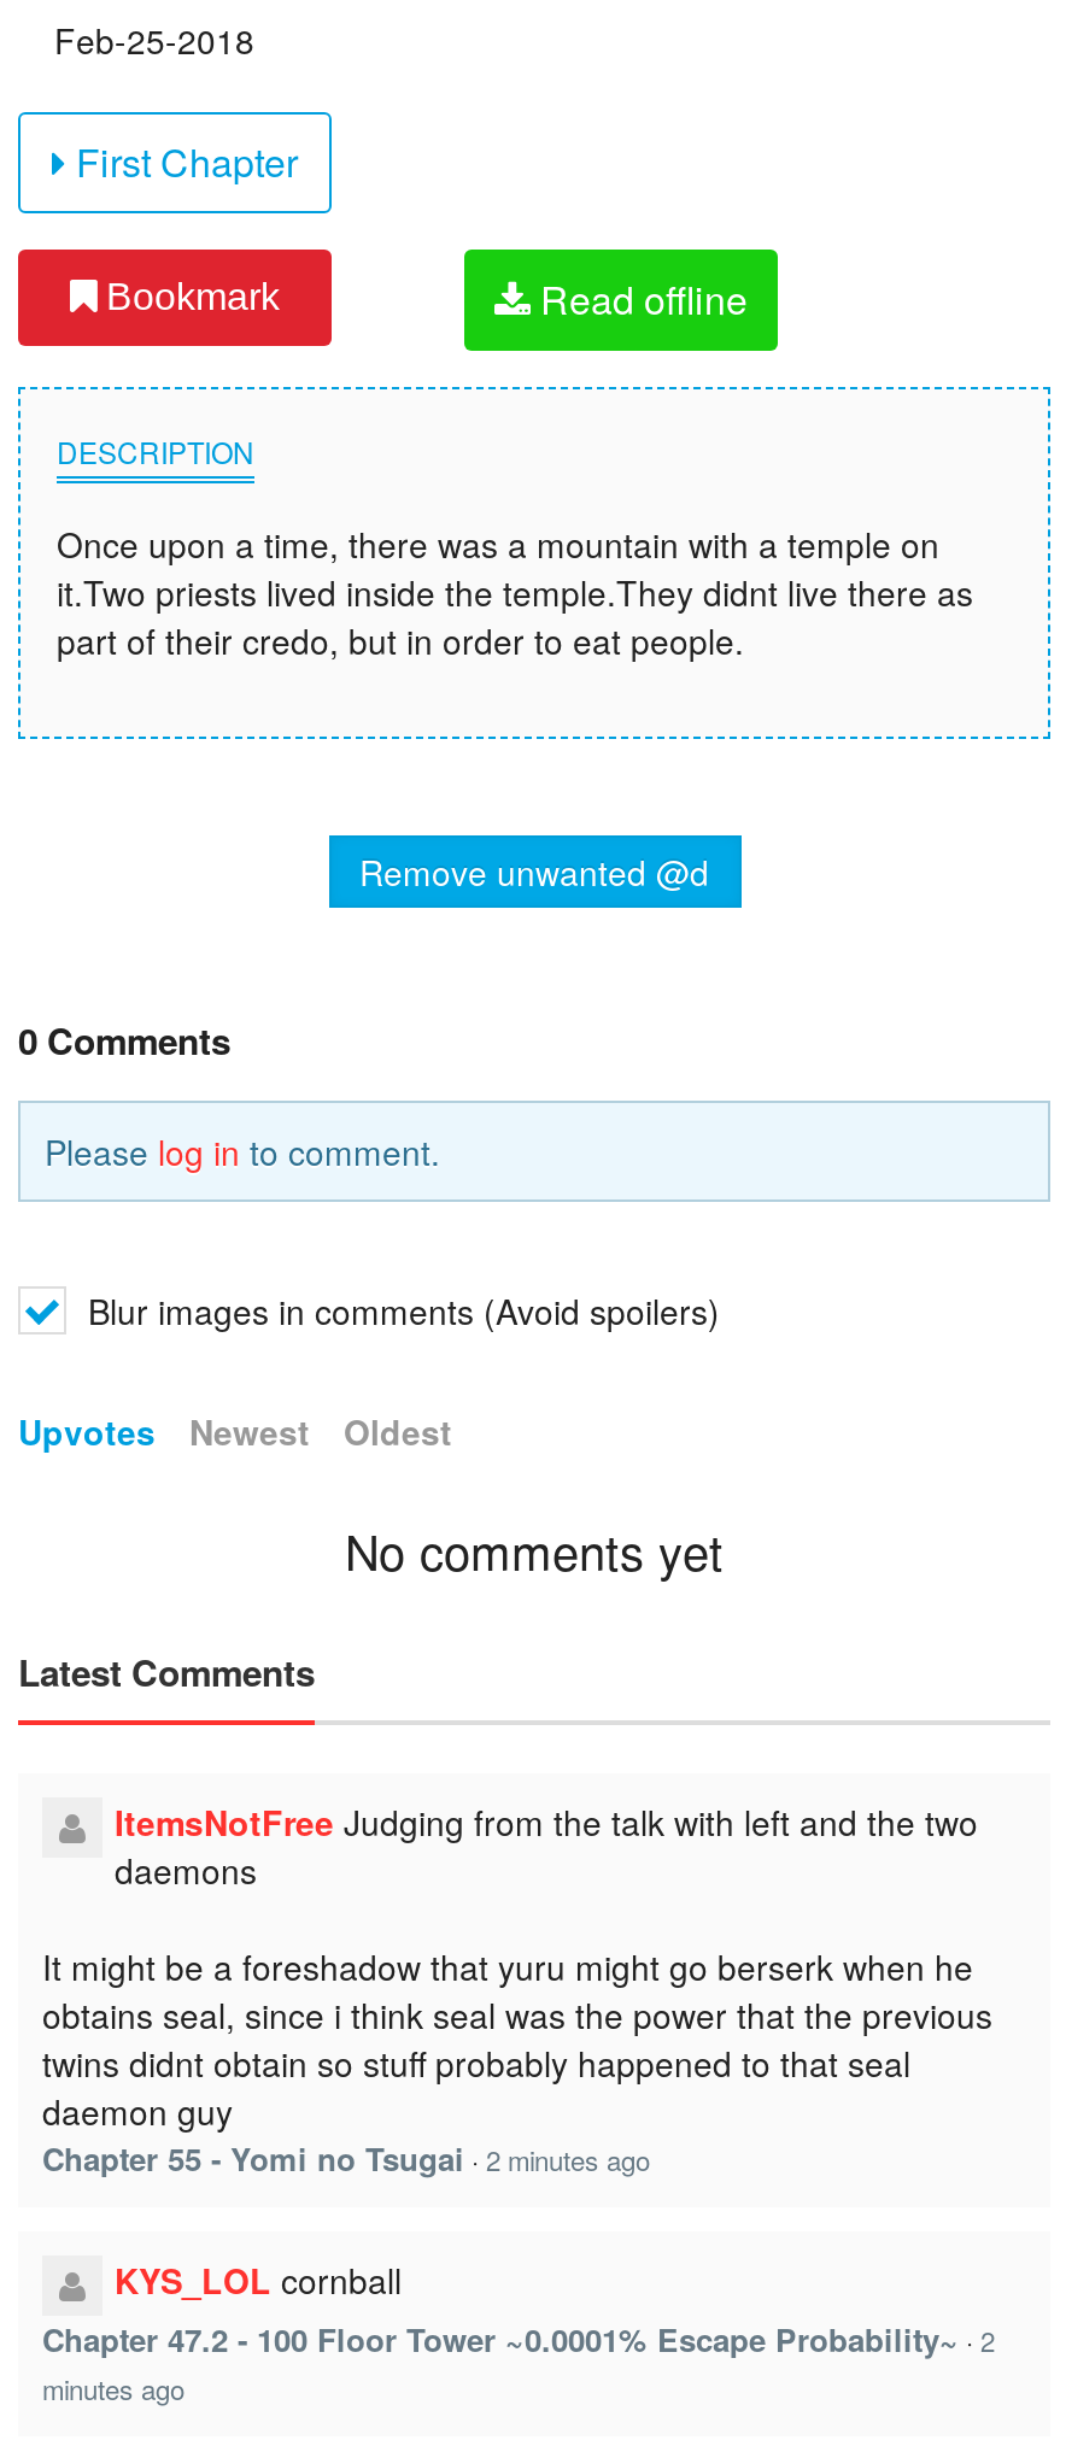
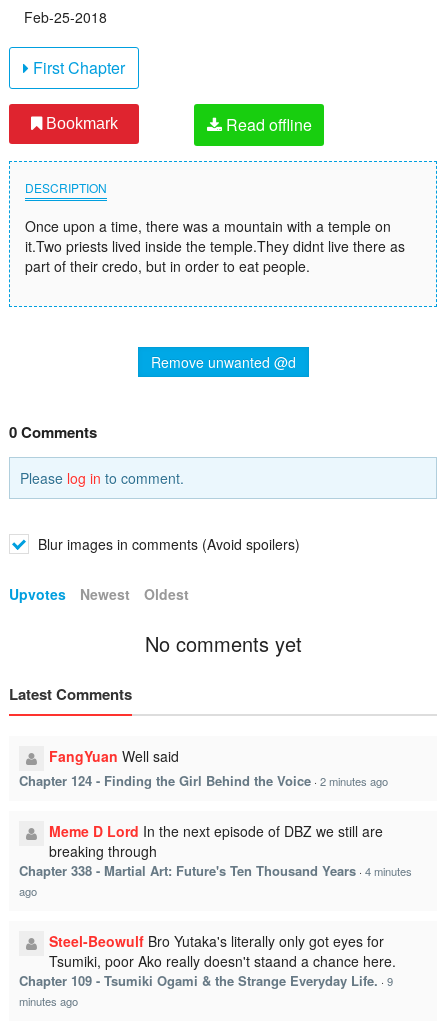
- ItemsNotFree Judging from the talk with left and the two
- daemons
+ FangYuan Well said
+ Chapter 124 - Finding the Girl Behind the Voice · 2 minutes ago

- It might be a foreshadow that yuru might go berserk when he
- obtains seal, since i think seal was the power that the previous
- twins didnt obtain so stuff probably happened to that seal
- daemon guy
- Chapter 55 - Yomi no Tsugai · 2 minutes ago
+ Meme D Lord In the next episode of DBZ we still are
+ breaking through
+ Chapter 338 - Martial Art: Future's Ten Thousand Years · 4 minutes
+ ago

- KYS_LOL cornball
- Chapter 47.2 - 100 Floor Tower ~0.0001% Escape Probability~ · 2
+ Steel-Beowulf Bro Yutaka's literally only got eyes for
+ Tsumiki, poor Ako really doesn't staand a chance here.
+ Chapter 109 - Tsumiki Ogami & the Strange Everyday Life. · 9
